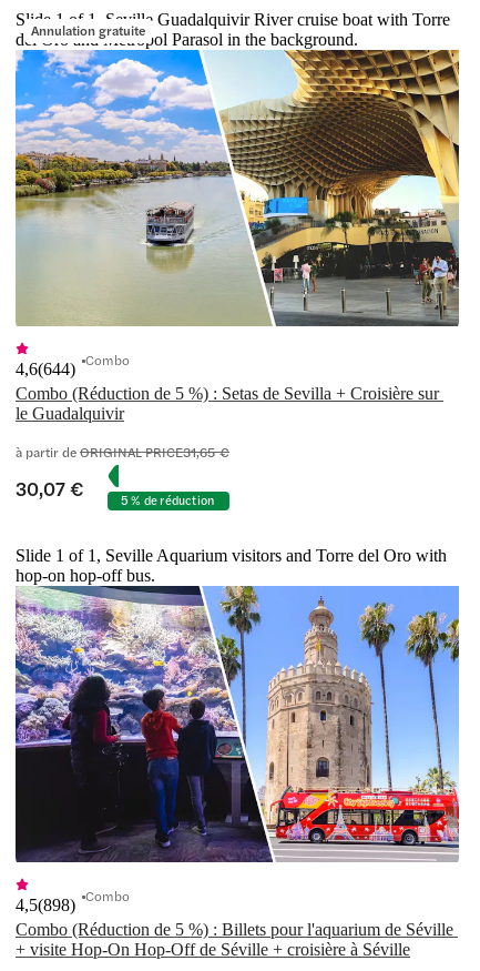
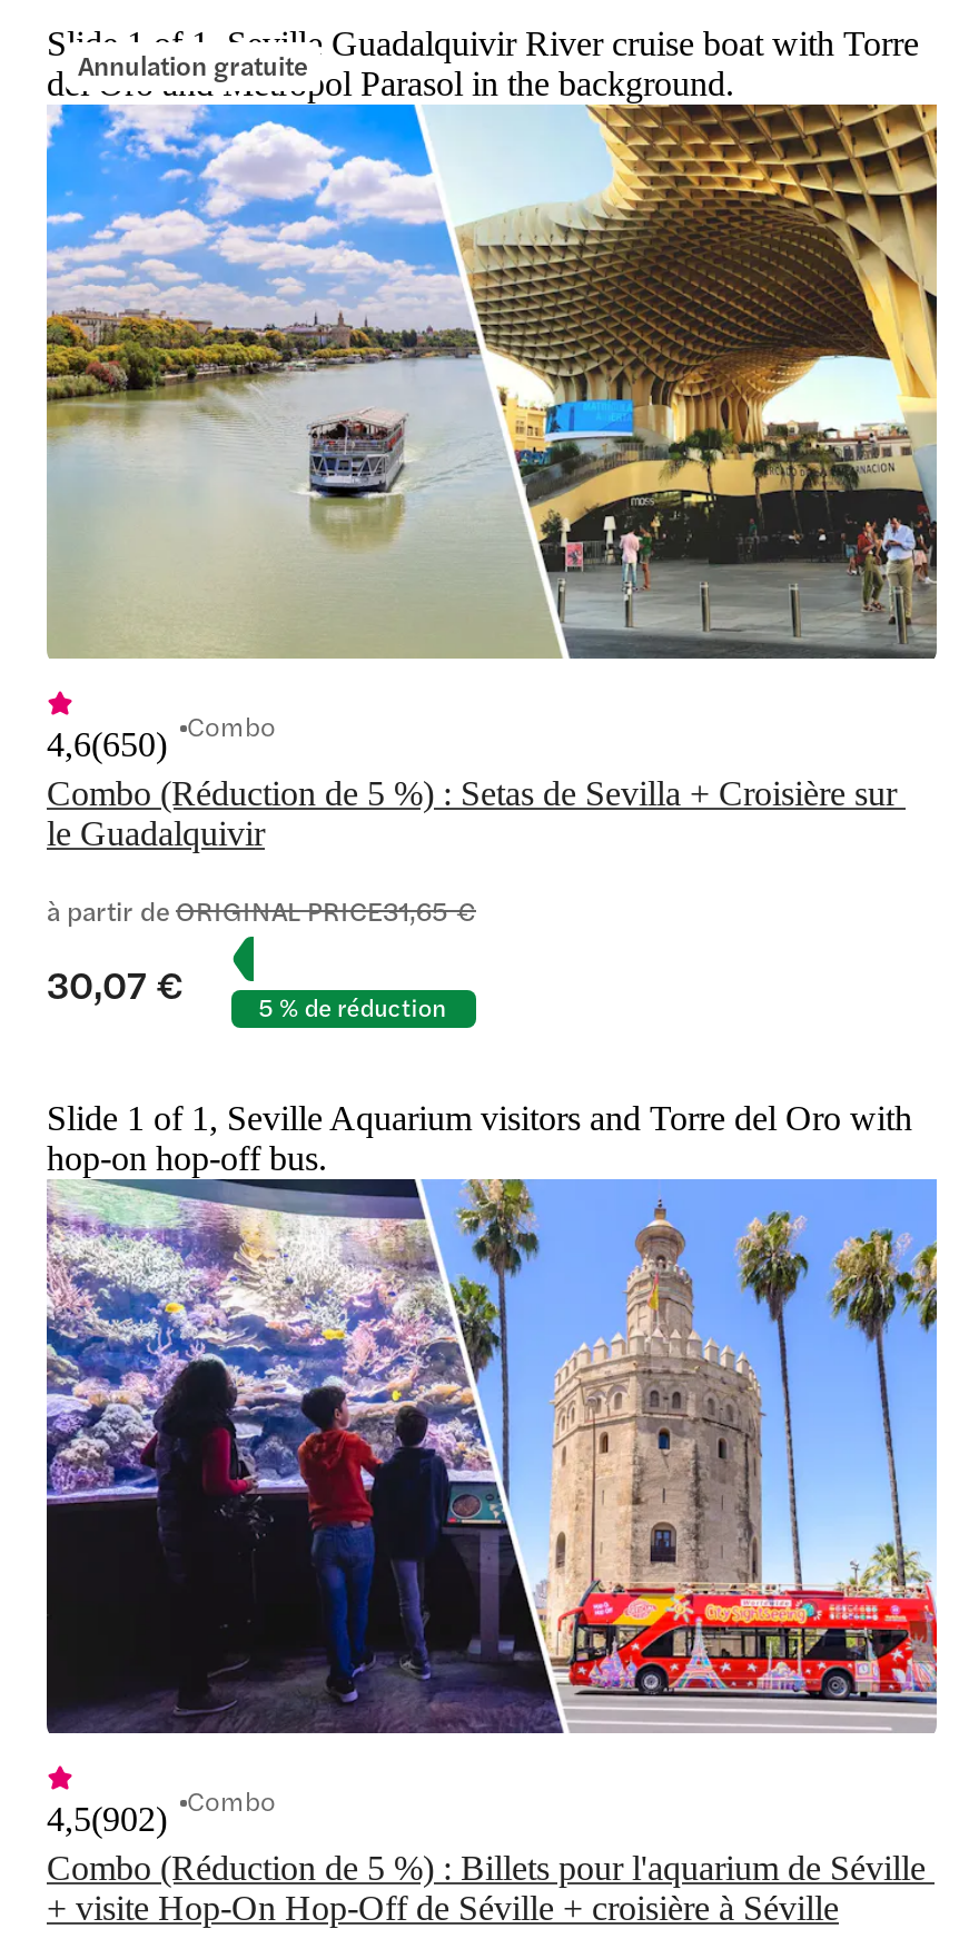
- 4,6(644) Combo
+ 4,6(650) Combo

- 4,5(898) Combo
+ 4,5(902) Combo
